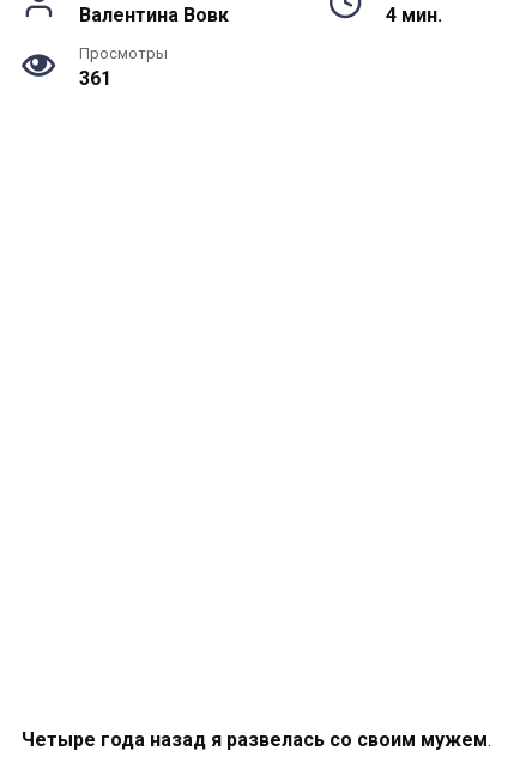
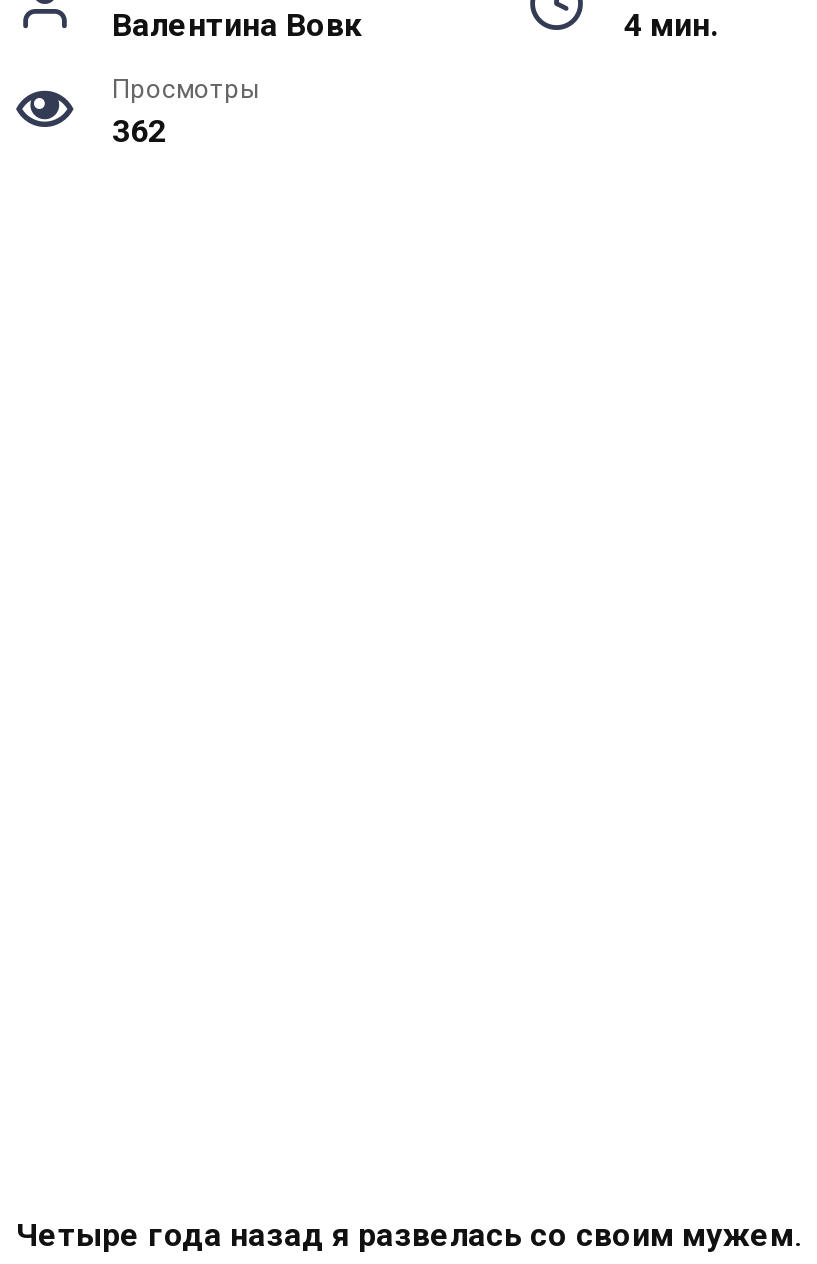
- 361
+ 362
